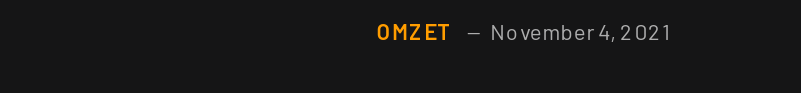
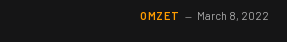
- OMZET November 4, 2021
+ OMZET March 8, 2022
